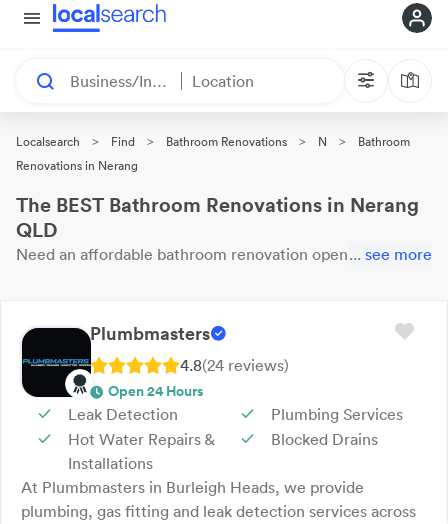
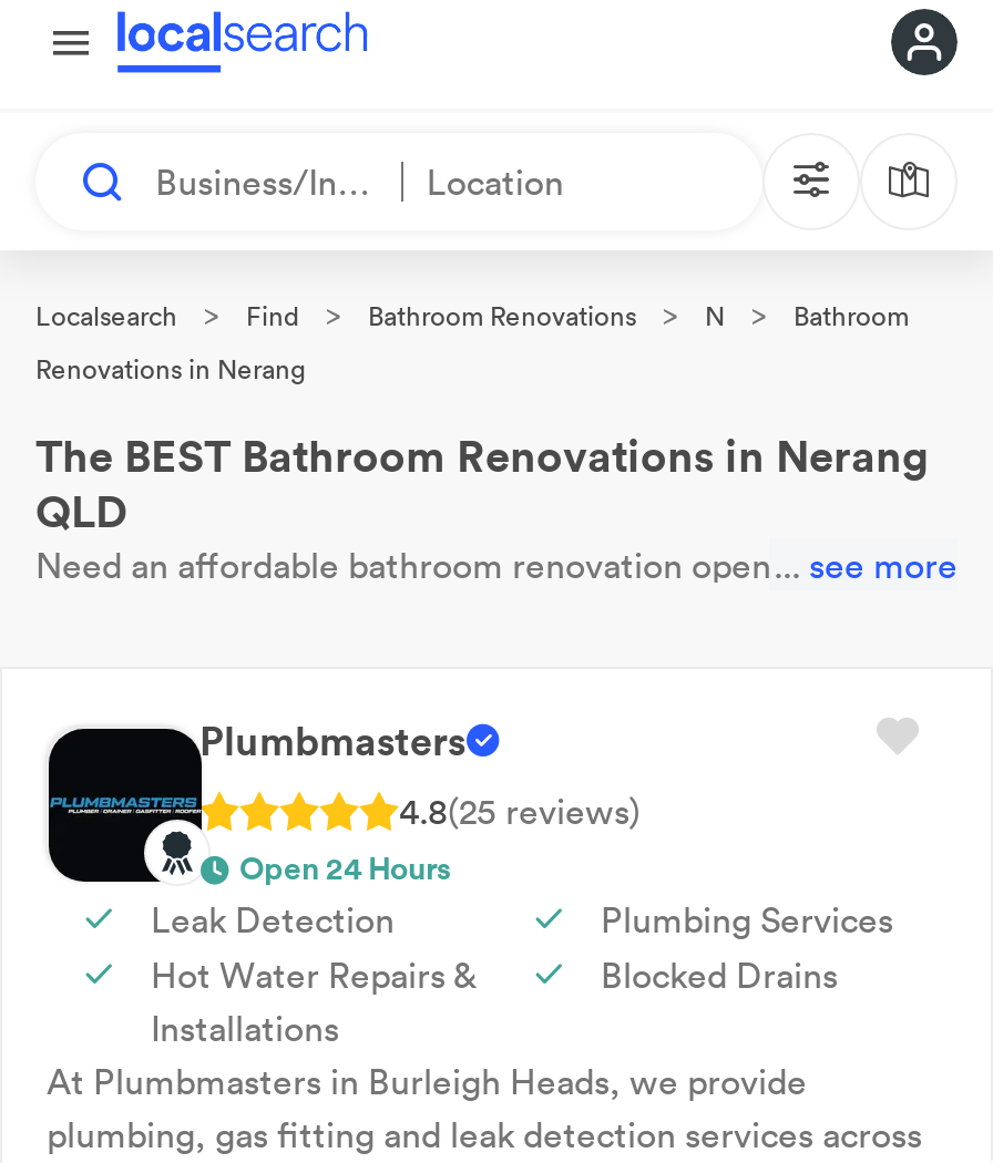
- 4.8(24 reviews)
+ 4.8(25 reviews)
